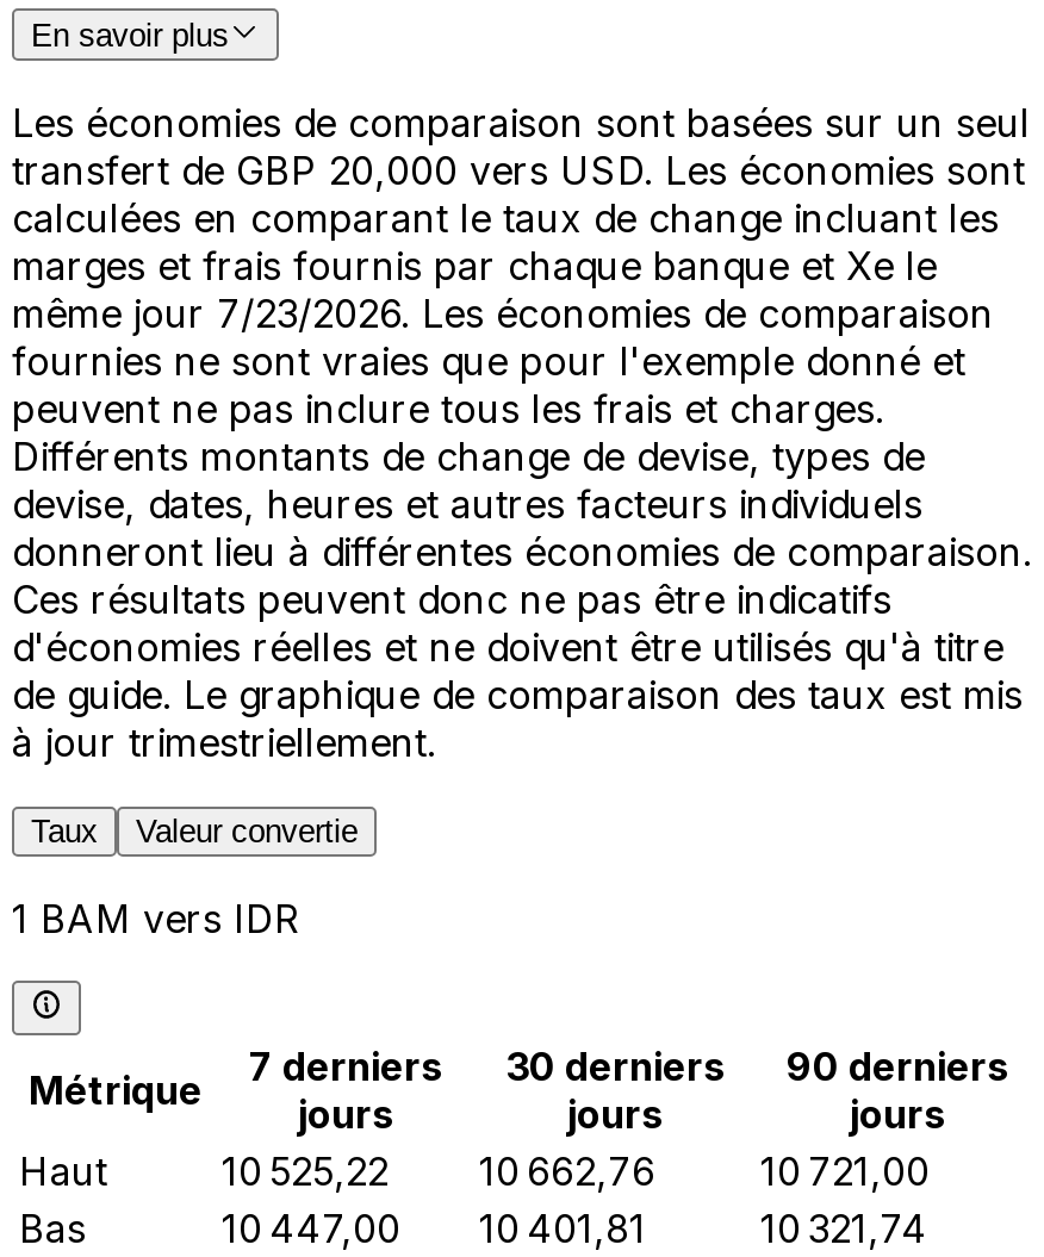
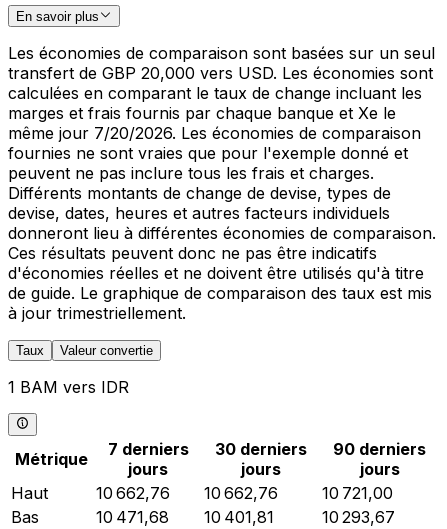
- même jour 7/23/2026. Les économies de comparaison
+ même jour 7/20/2026. Les économies de comparaison

- 10 525,22 10 662,76
+ 10 662,76 10 662,76

- 10 447,00 10 401,81
+ 10 471,68 10 401,81

- 10 321,74
+ 10 293,67
